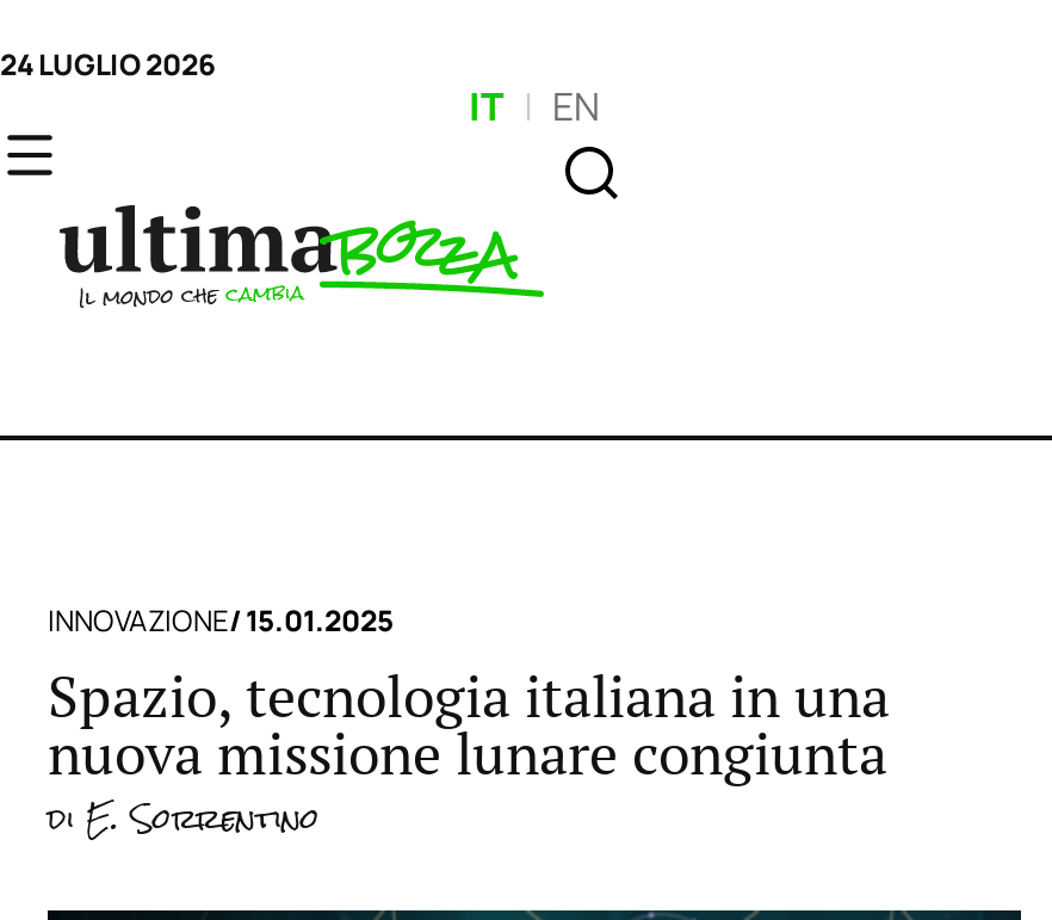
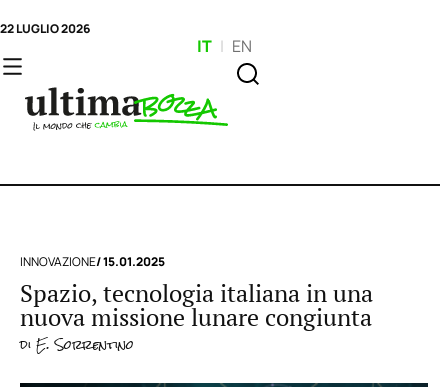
- 24 LUGLIO 2026
+ 22 LUGLIO 2026
